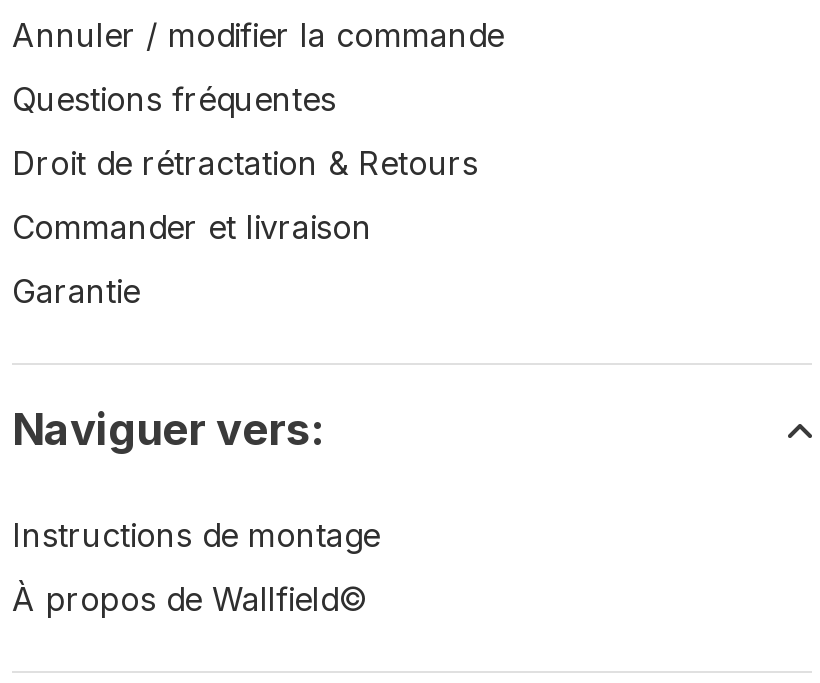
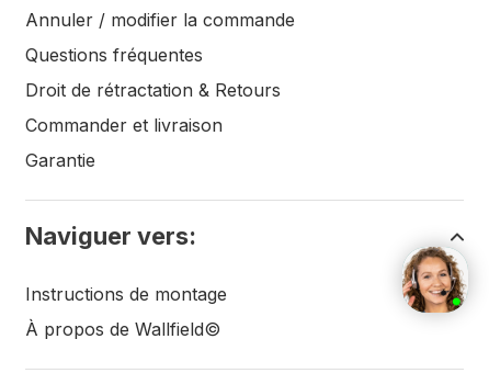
+ [image]
